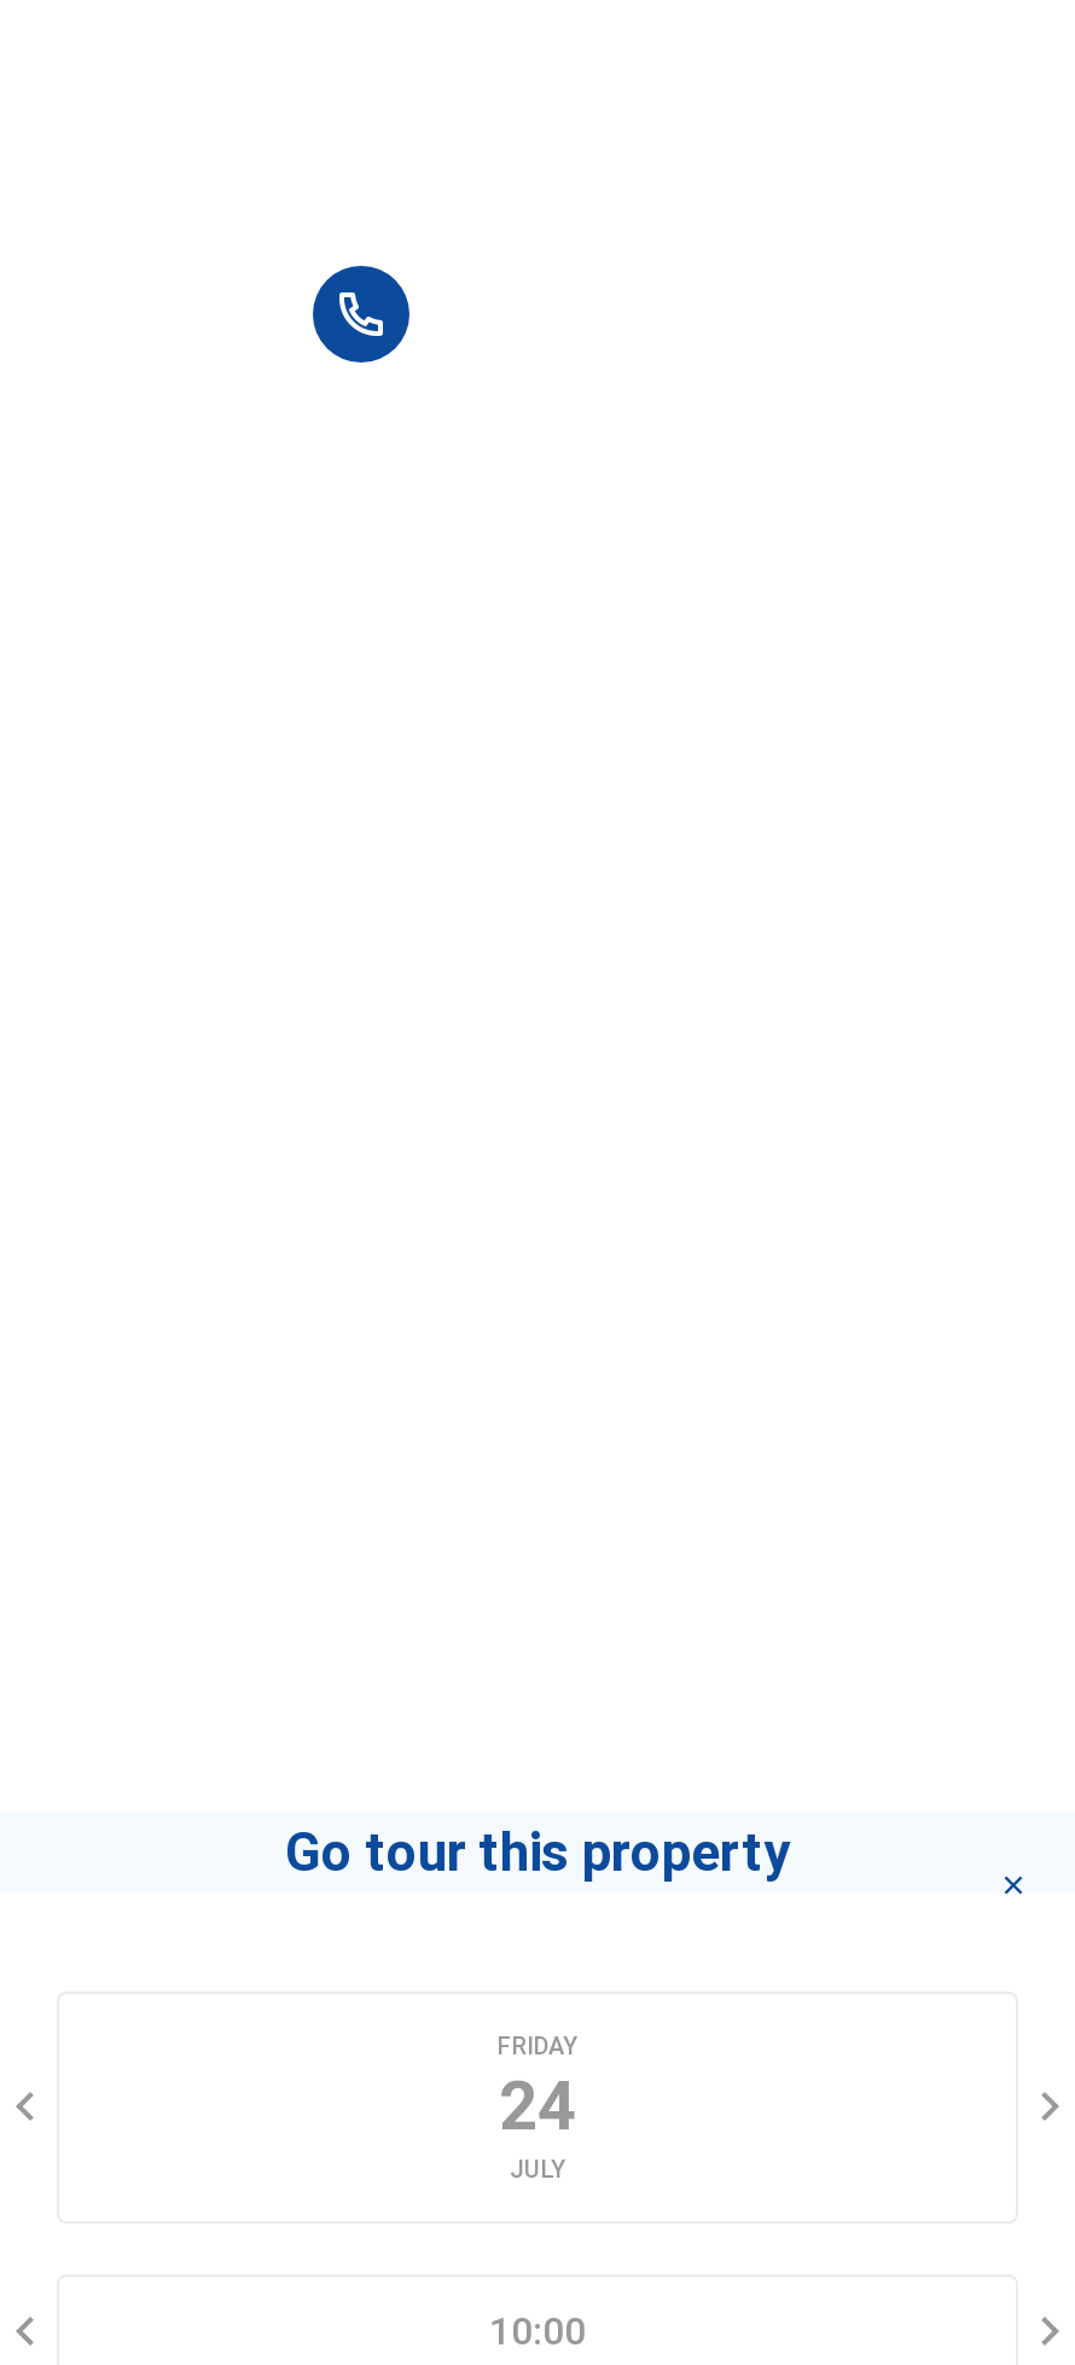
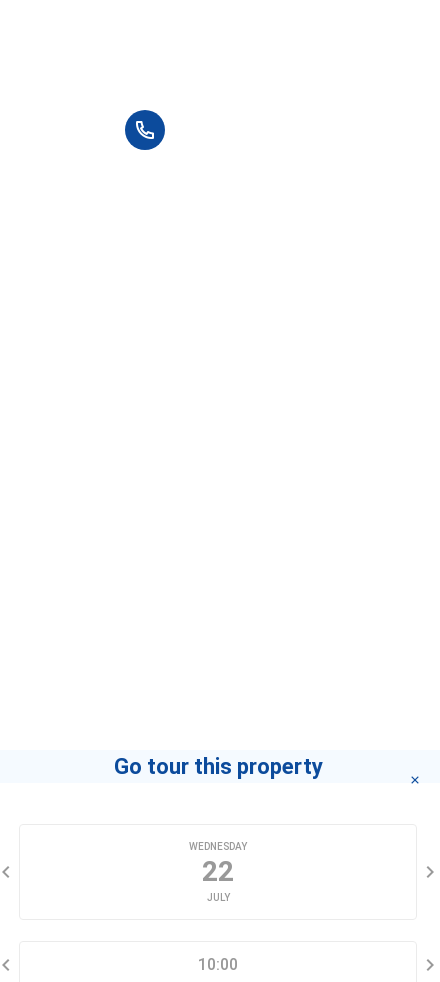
- FRIDAY
- 24
+ WEDNESDAY
+ 22
